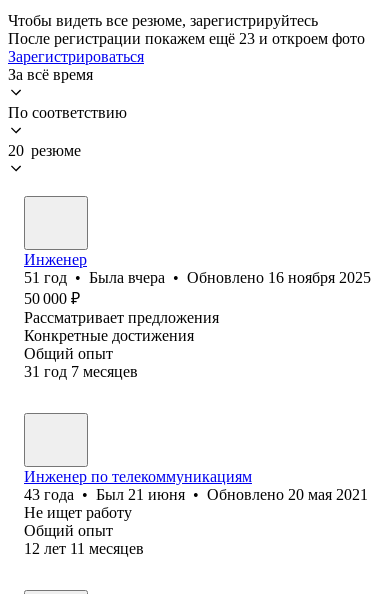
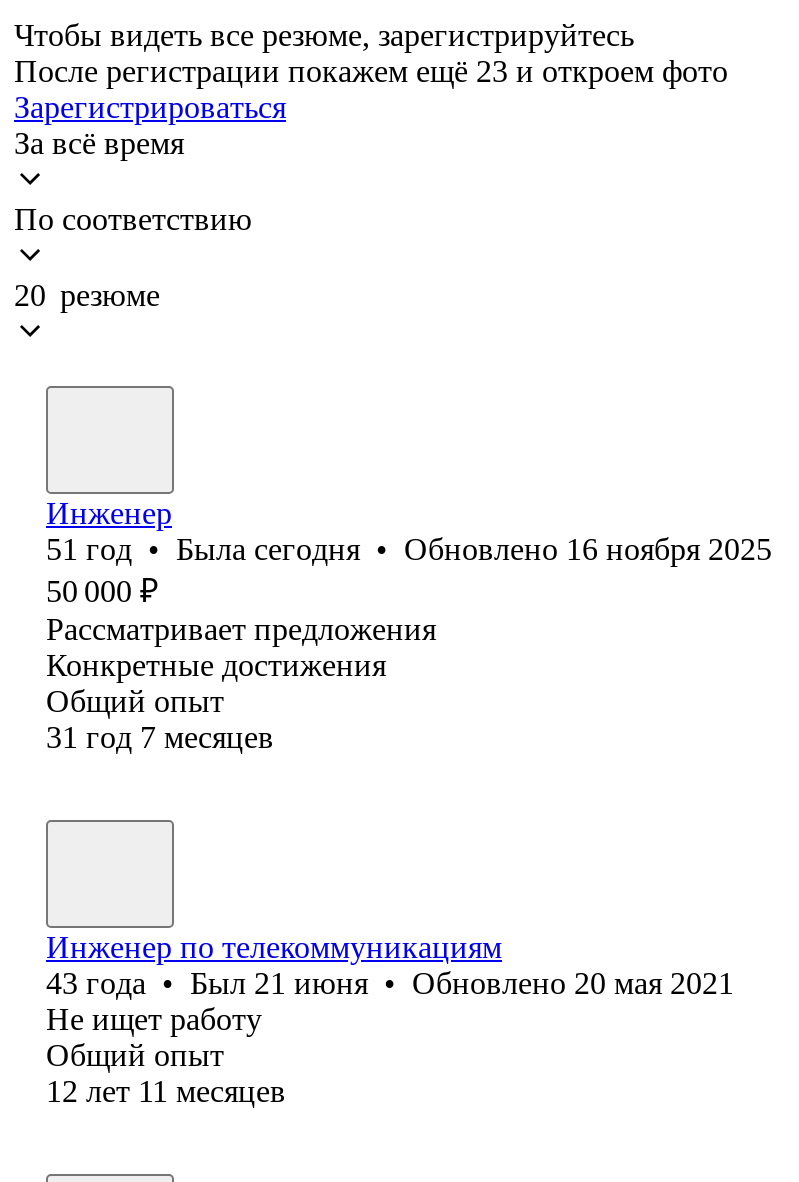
- 51 год • Была вчера • Обновлено 16 ноября 2025
+ 51 год • Была сегодня • Обновлено 16 ноября 2025
